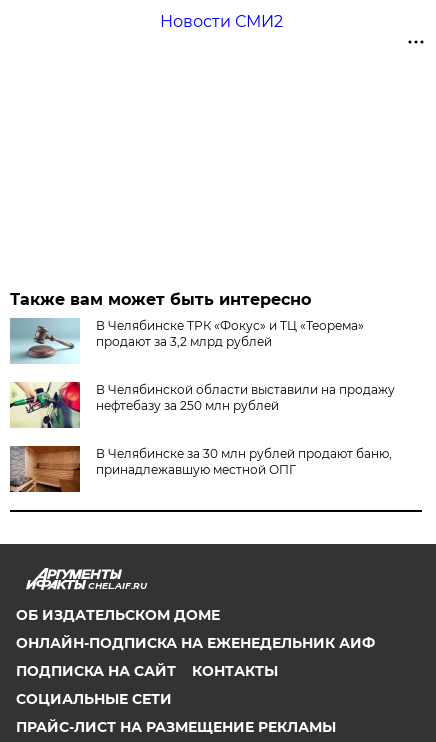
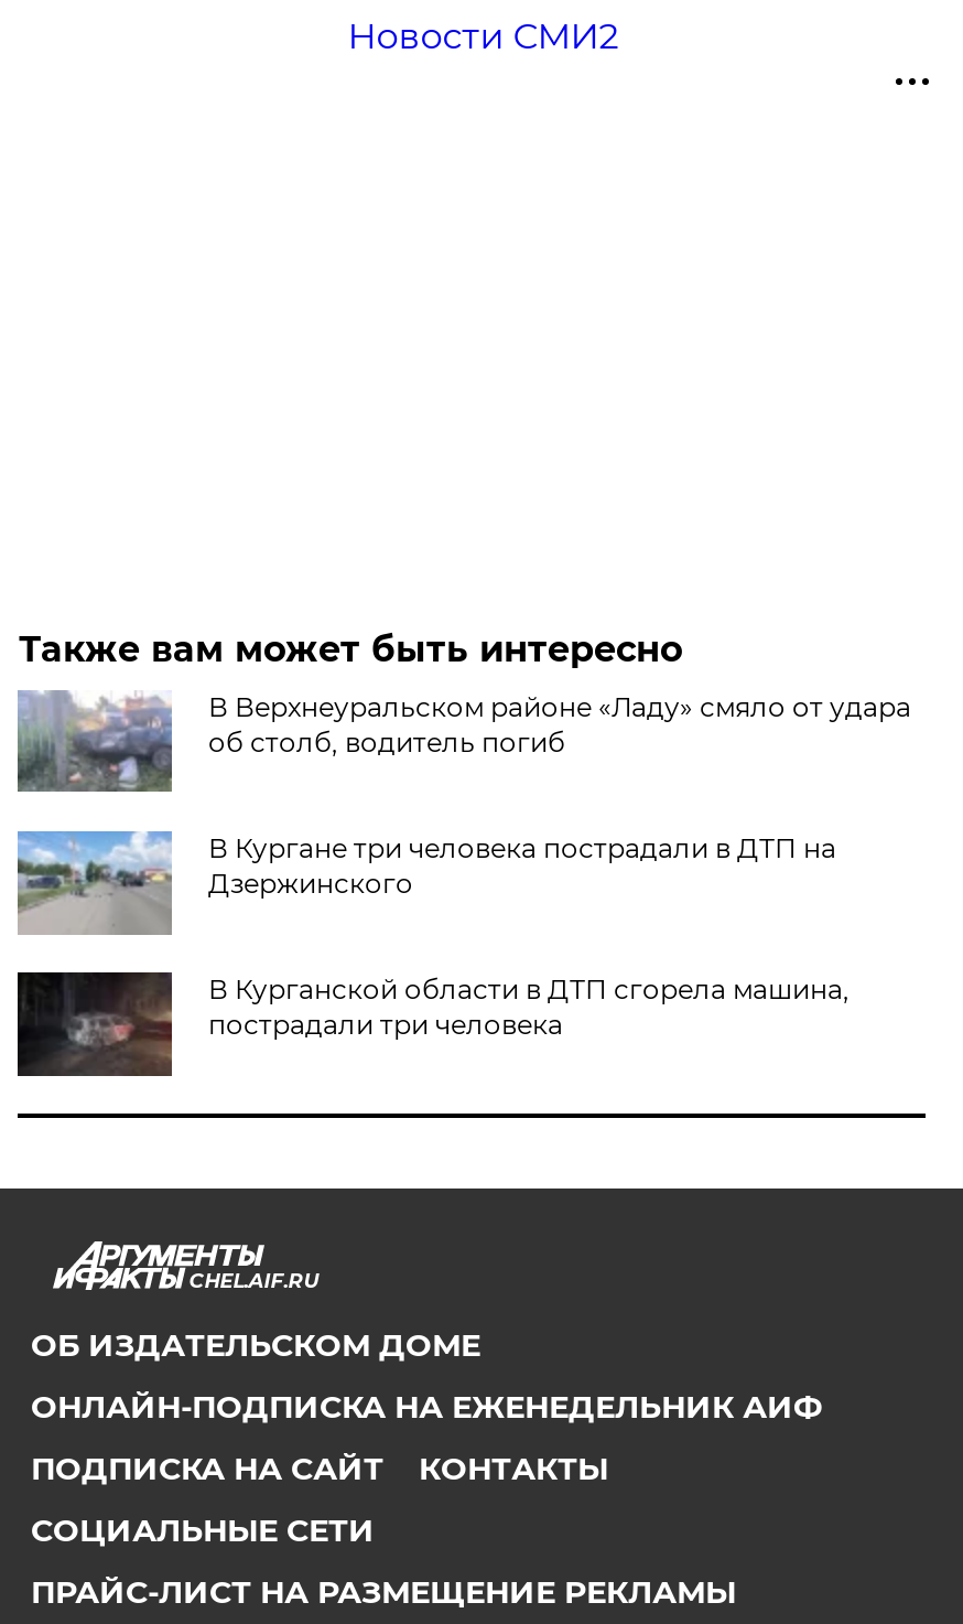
- [image]
- В Челябинске ТРК «Фокус» и ТЦ «Теорема»
- продают за 3,2 млрд рублей
+ [image]
+ В Верхнеуральском районе «Ладу» смяло от удара
+ об столб, водитель погиб

- [image]
- В Челябинской области выставили на продажу
- нефтебазу за 250 млн рублей
+ [image]
+ В Кургане три человека пострадали в ДТП на
+ Дзержинского

- [image]
- В Челябинске за 30 млн рублей продают баню,
- принадлежавшую местной ОПГ
+ [image]
+ В Курганской области в ДТП сгорела машина,
+ пострадали три человека
